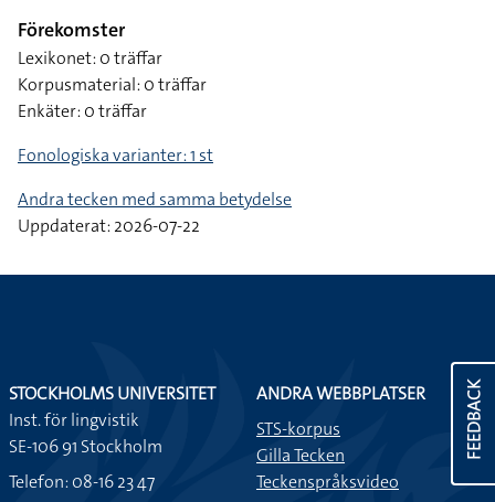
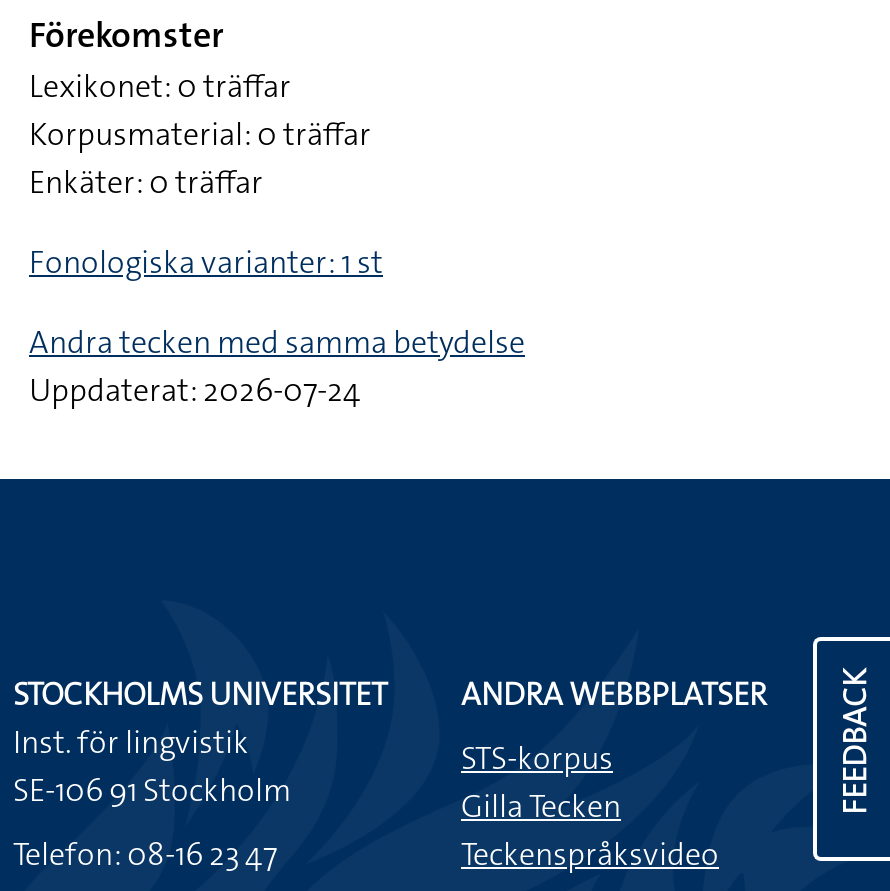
- Uppdaterat: 2026-07-22
+ Uppdaterat: 2026-07-24
